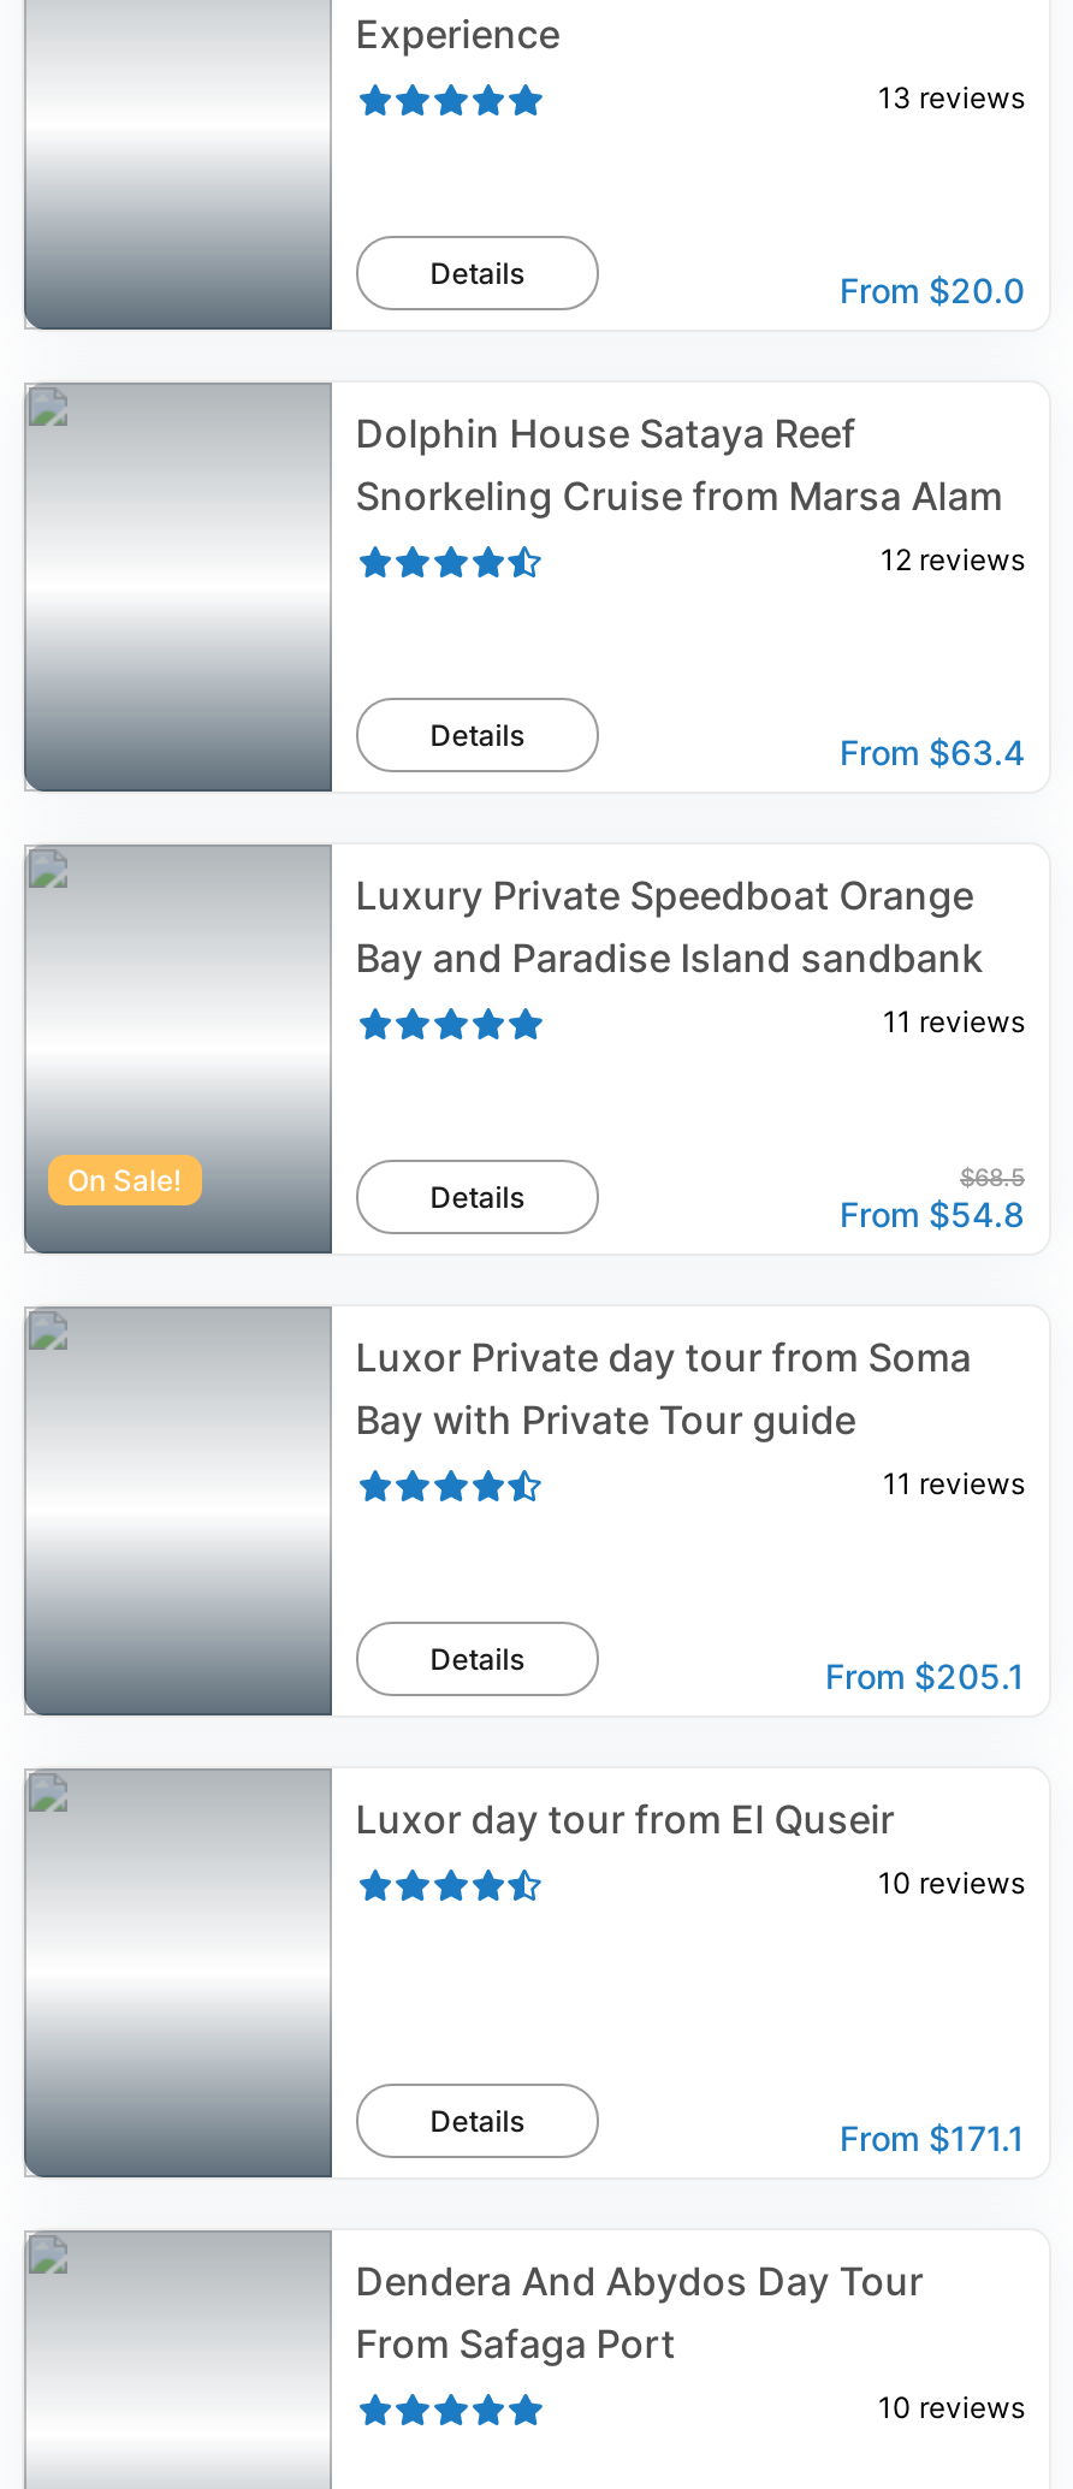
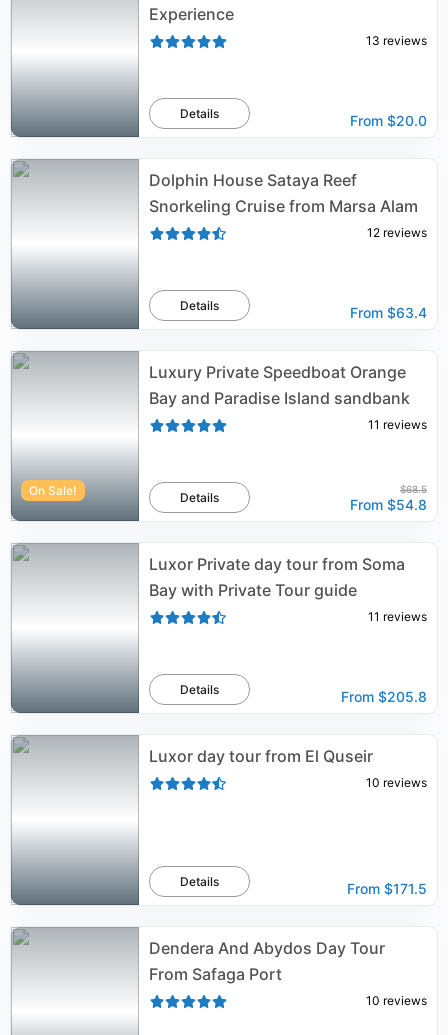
- From $205.1
+ From $205.8

- From $171.1
+ From $171.5
